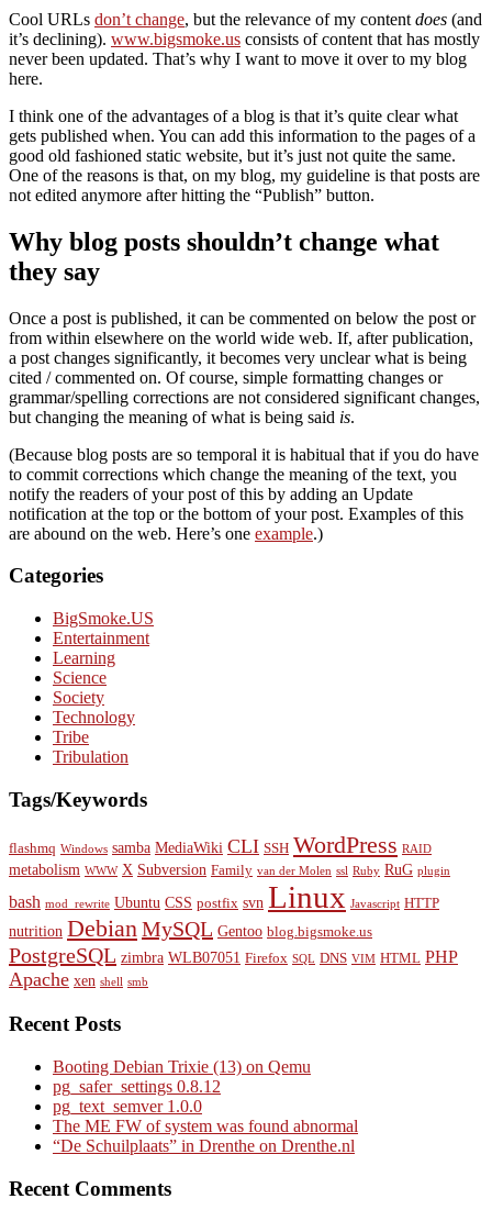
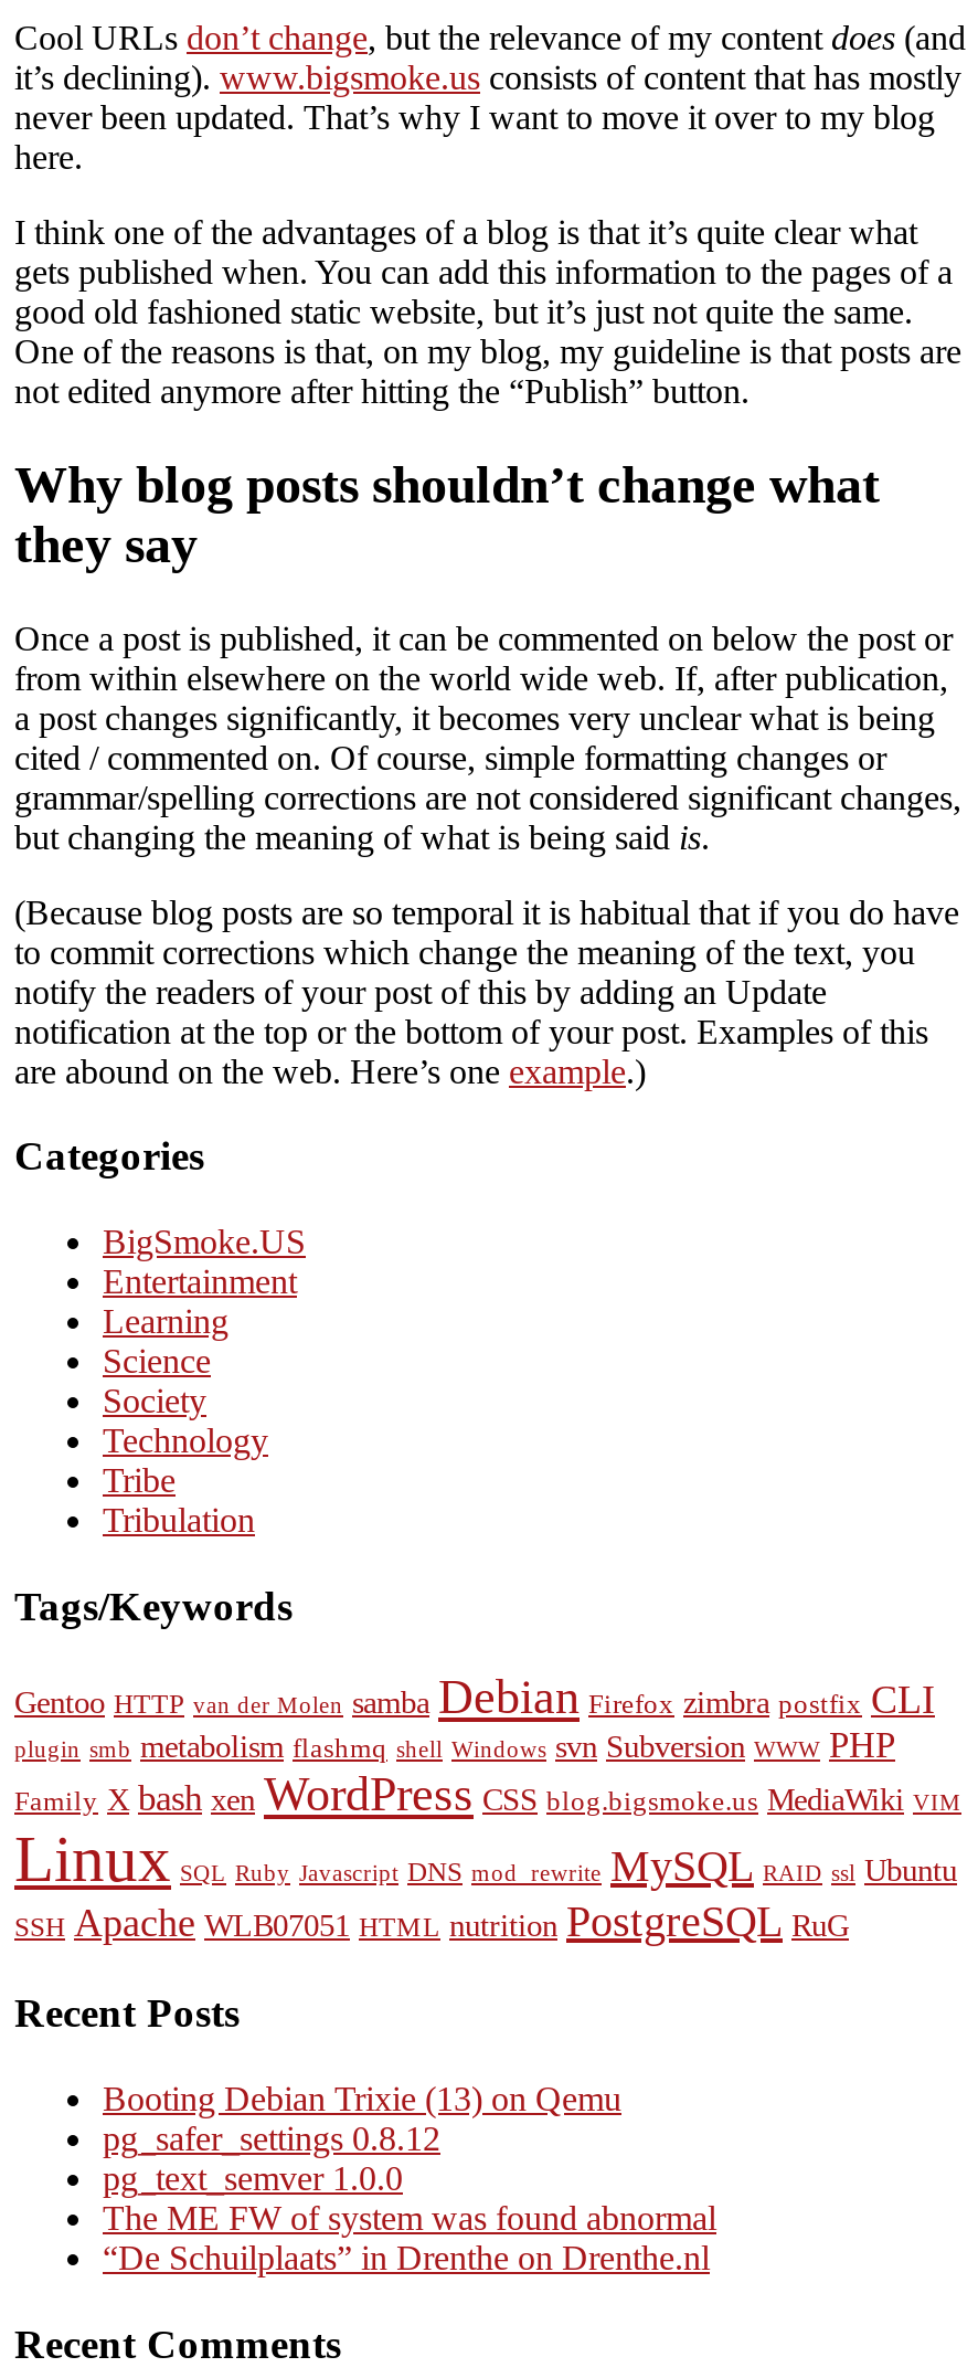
- flashmq Windows samba MediaWiki CLI SSH WordPress RAID
- metabolism WWW X Subversion Family van der Molen ssl Ruby RuG plugin
- bash mod_rewrite Ubuntu CSS postfix svn Linux Javascript HTTP
- nutrition Debian MySQL Gentoo blog.bigsmoke.us
- PostgreSQL zimbra WLB07051 Firefox SQL DNS VIM HTML PHP
- Apache xen shell smb
+ Gentoo HTTP van der Molen samba Debian Firefox zimbra postfix CLI
+ plugin smb metabolism flashmq shell Windows svn Subversion WWW PHP
+ Family X bash xen WordPress CSS blog.bigsmoke.us MediaWiki VIM
+ Linux SQL Ruby Javascript DNS mod_rewrite MySQL RAID ssl Ubuntu
+ SSH Apache WLB07051 HTML nutrition PostgreSQL RuG
